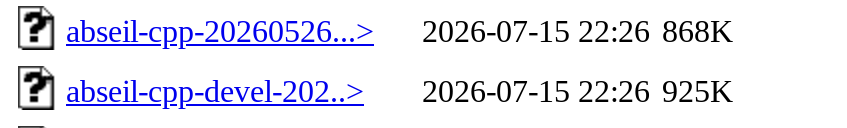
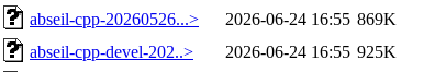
- abseil-cpp-20260526...> 2026-07-15 22:26 868K
+ abseil-cpp-20260526...> 2026-06-24 16:55 869K

- abseil-cpp-devel-202..> 2026-07-15 22:26 925K
+ abseil-cpp-devel-202..> 2026-06-24 16:55 925K
